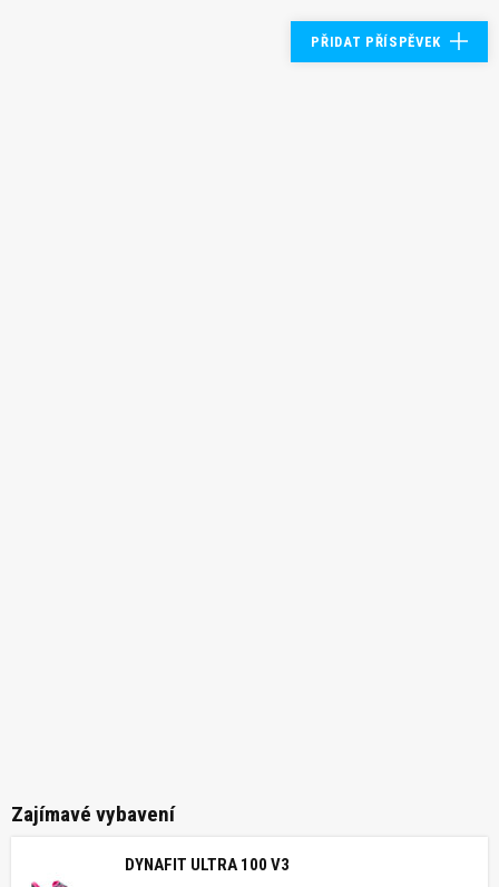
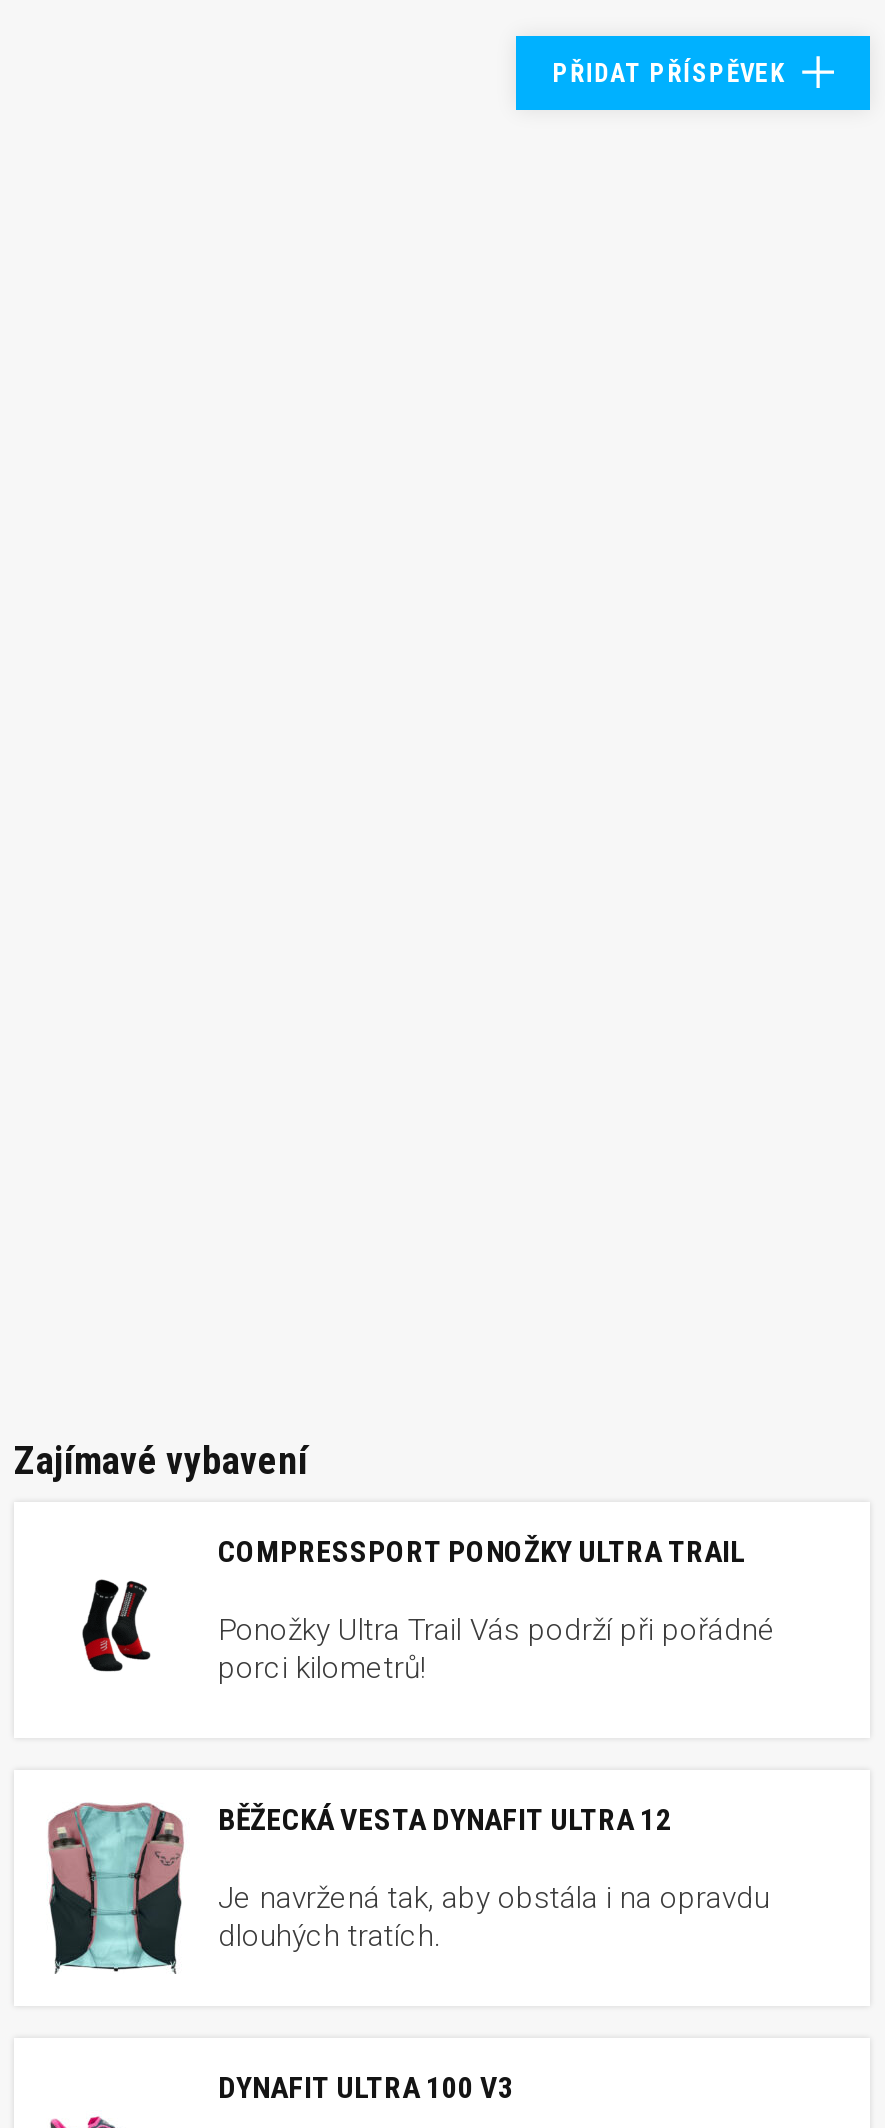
+ [image]
+ BĚŽECKÁ VESTA DYNAFIT ULTRA 12
+ Je navržená tak, aby obstála i na opravdu
+ dlouhých tratích.

+ [image]
+ COMPRESSPORT PONOŽKY ULTRA TRAIL
+ Ponožky Ultra Trail Vás podrží při pořádné
+ porci kilometrů!
